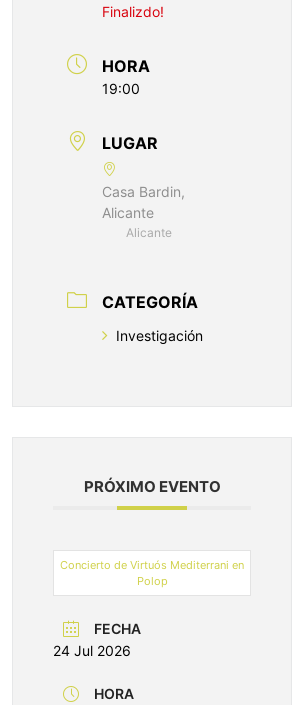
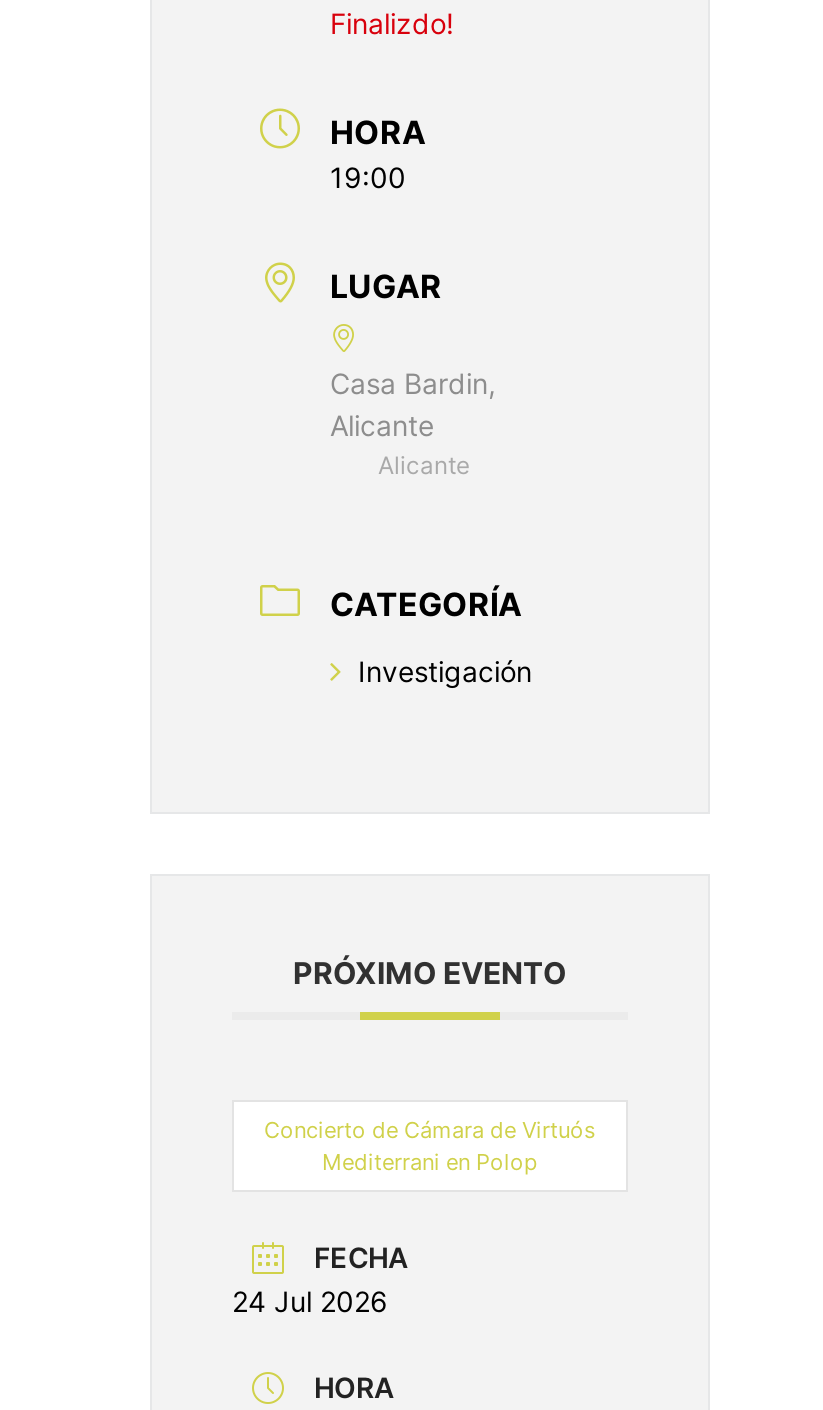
- Concierto de Virtuós Mediterrani en
- Polop
+ Concierto de Cámara de Virtuós
+ Mediterrani en Polop
